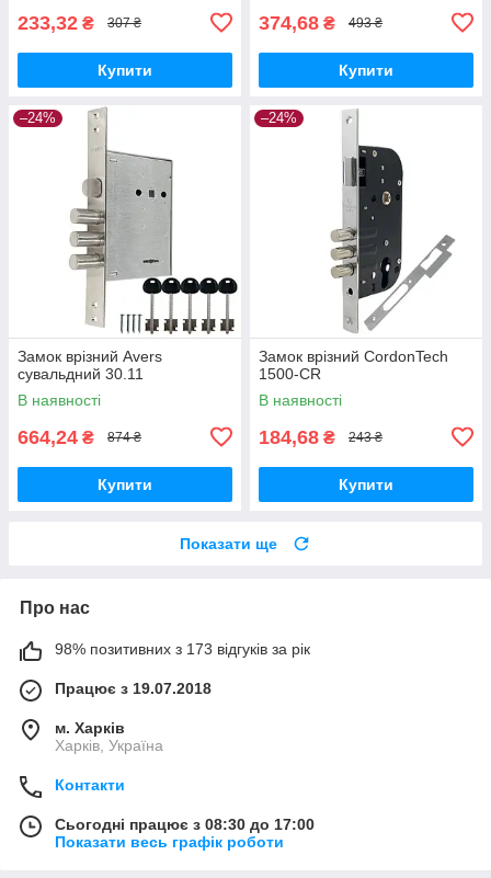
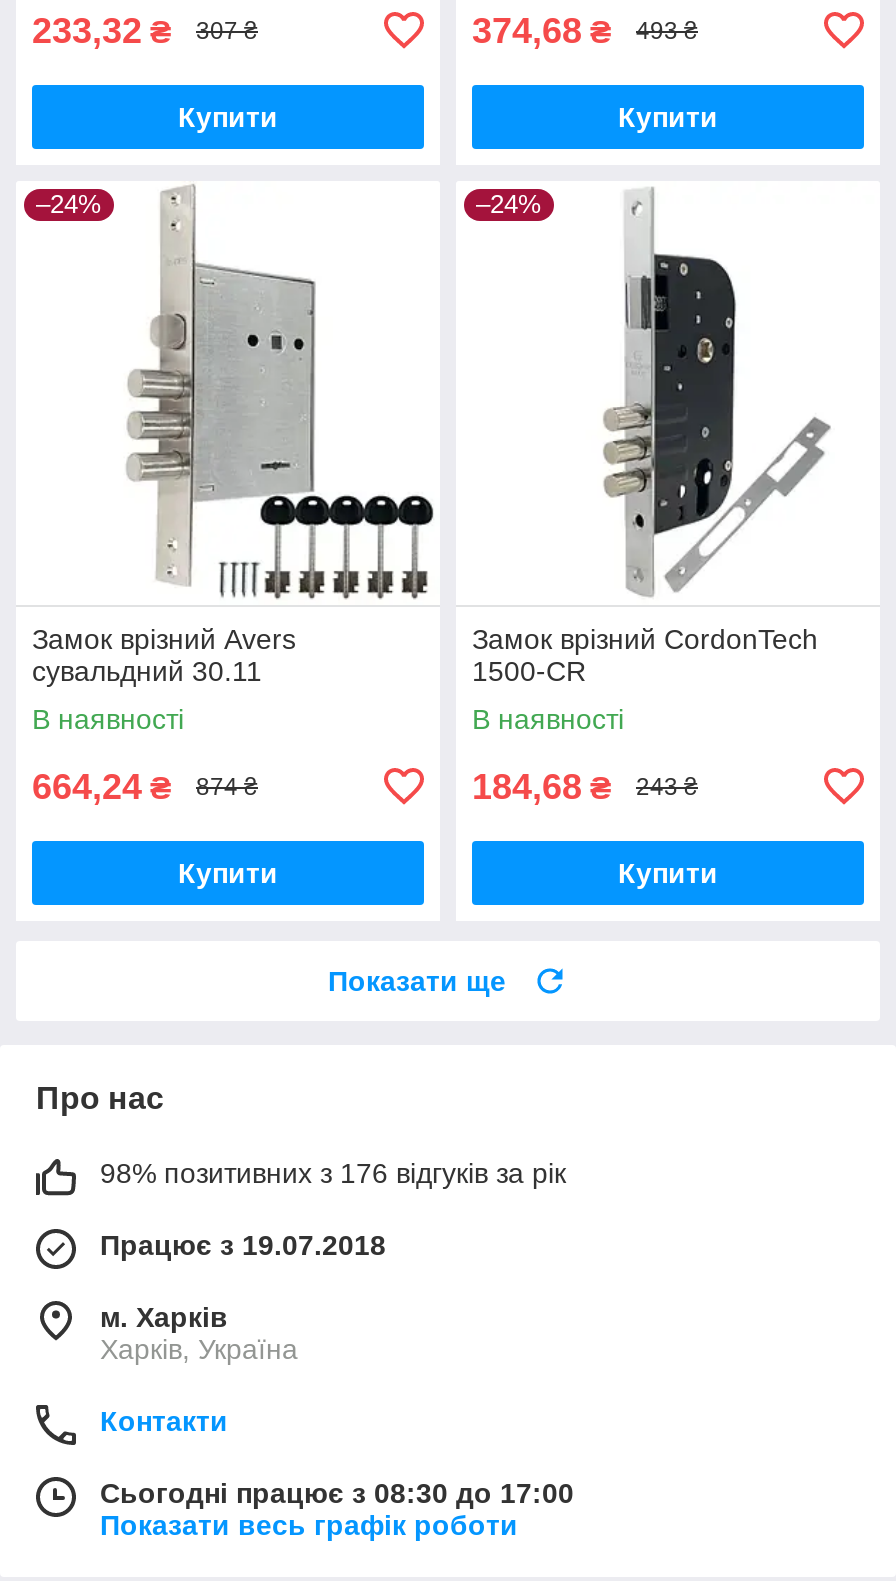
- 98% позитивних з 173 відгуків за рік
+ 98% позитивних з 176 відгуків за рік
